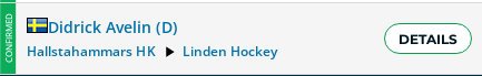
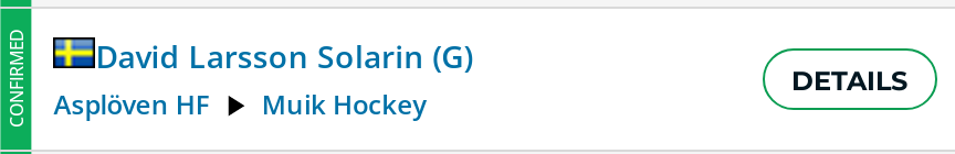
- Didrick Avelin (D)
- Hallstahammars HK
- Linden Hockey
+ David Larsson Solarin (G)
+ Asplöven HF
+ Muik Hockey
